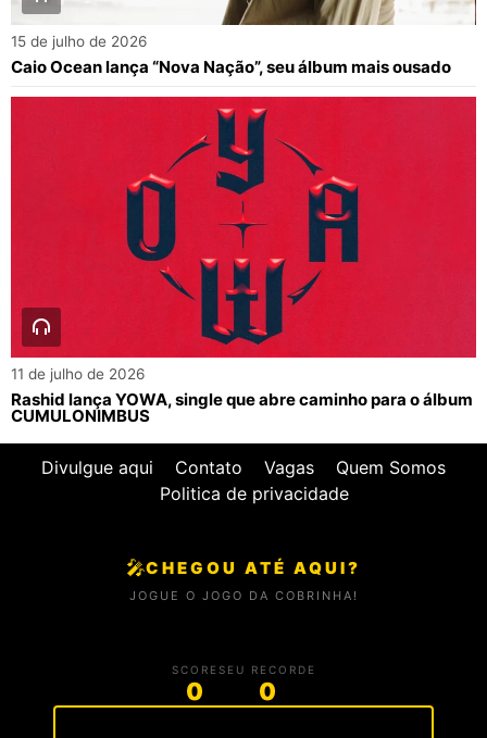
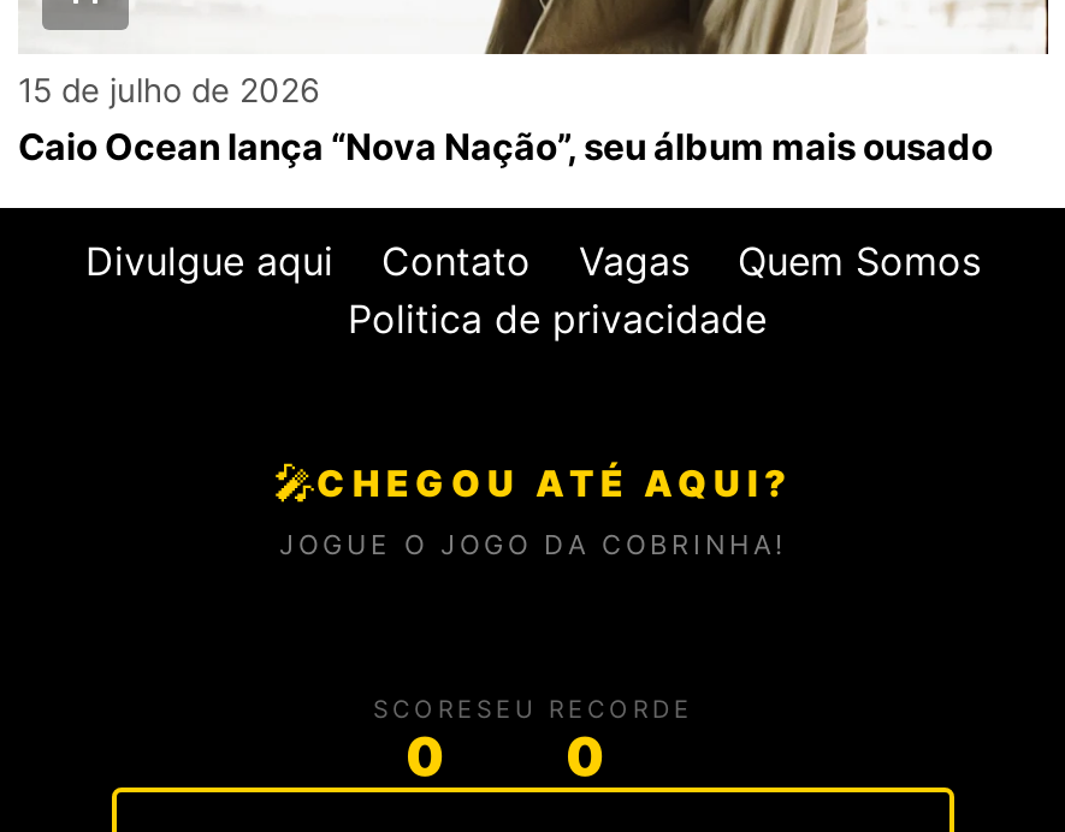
- [image]
- 11 de julho de 2026
- Rashid lança YOWA, single que abre caminho para o álbum
- CUMULONIMBUS
